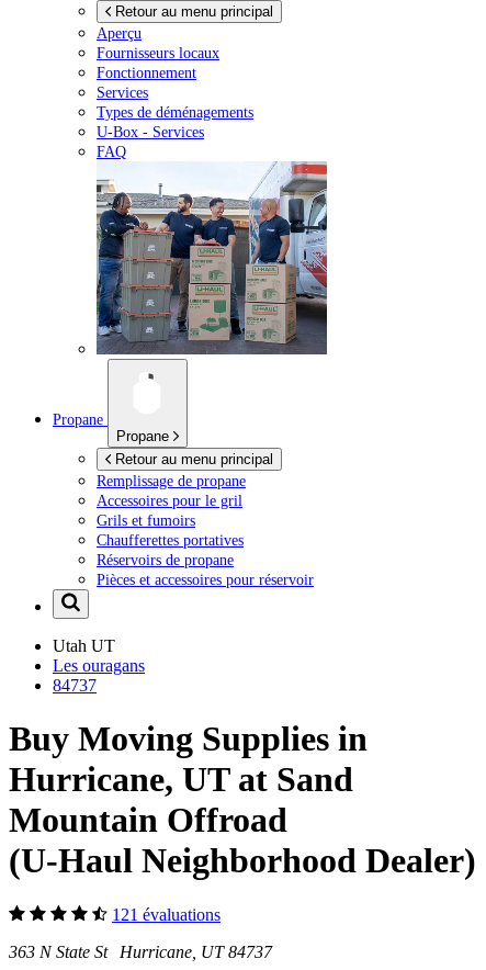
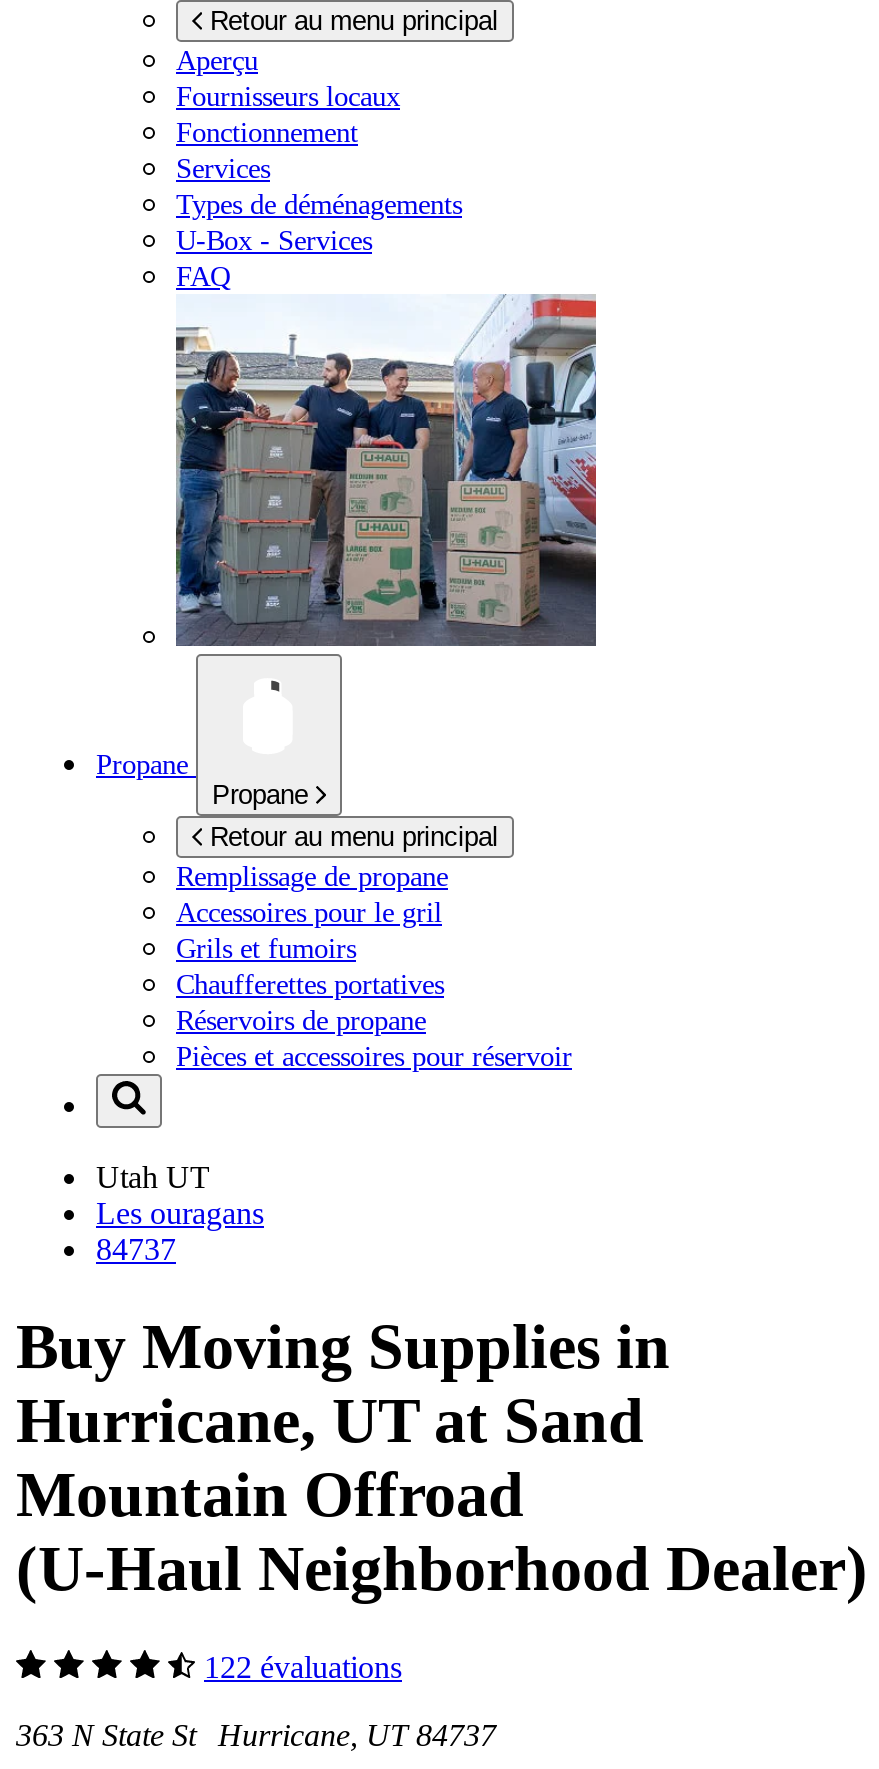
- 121 évaluations
+ 122 évaluations
